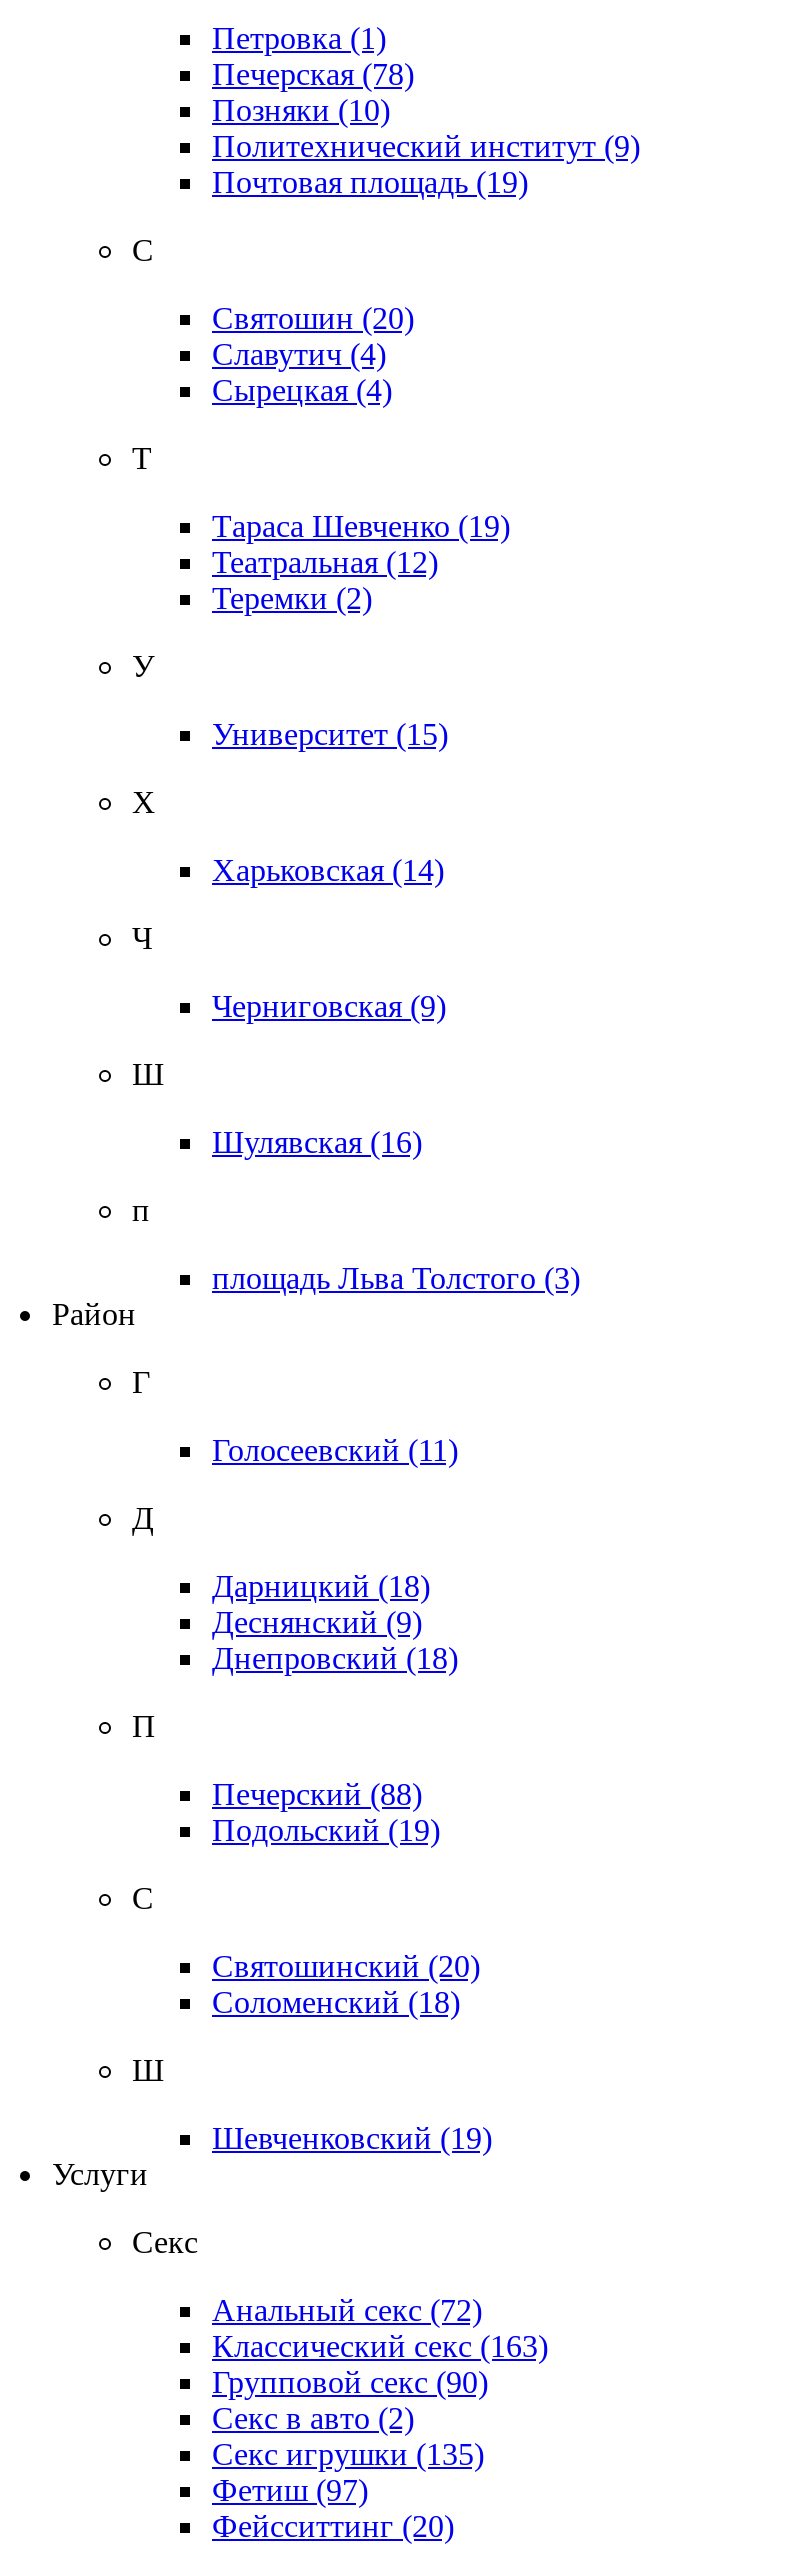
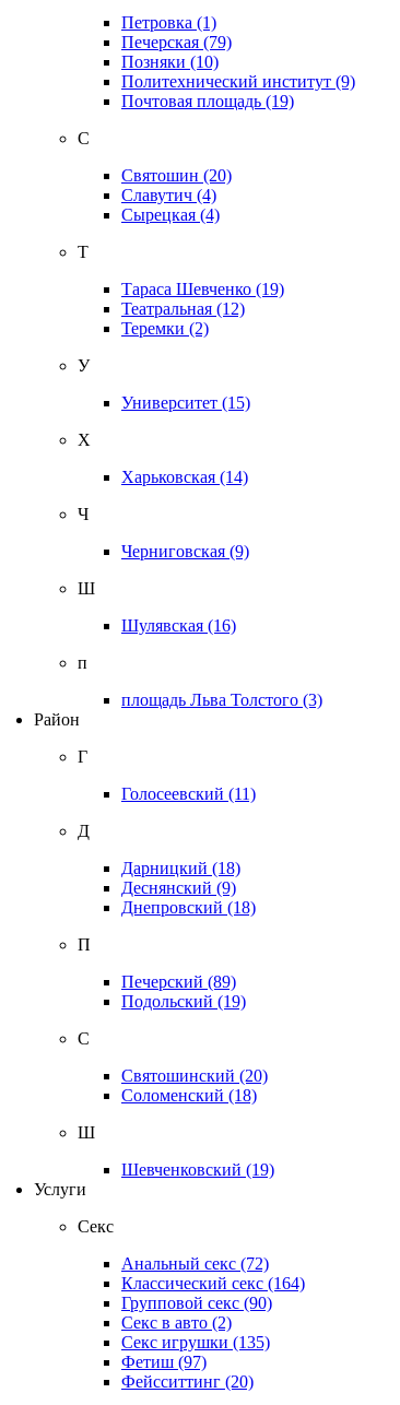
- Печерская(78)
+ Печерская(79)

- Печерский (88)
+ Печерский (89)

- Классический секс (163)
+ Классический секс (164)
